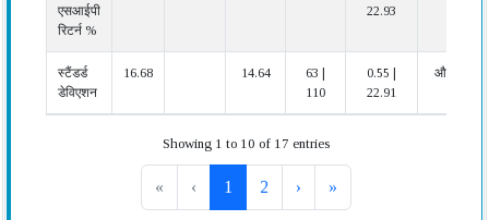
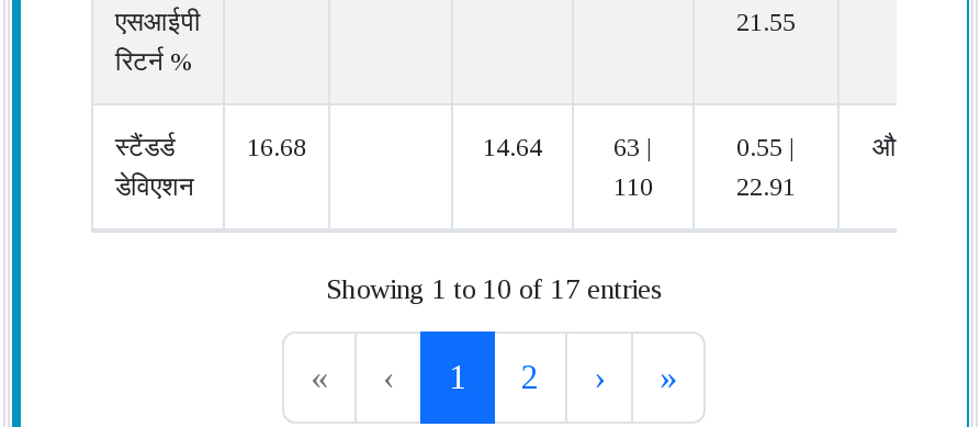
- 22.93
+ 21.55
